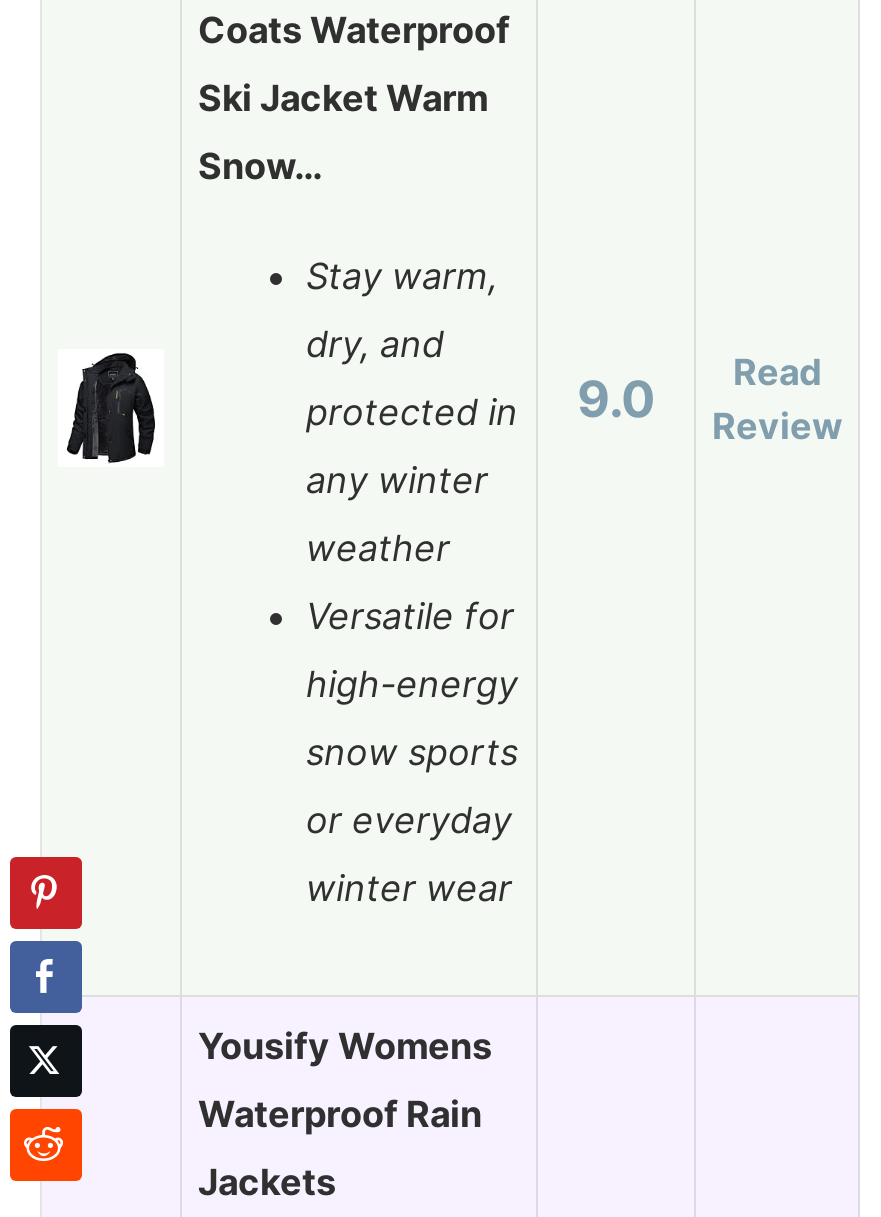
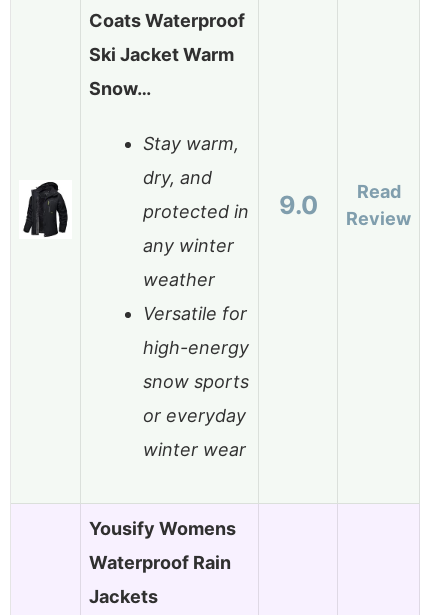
- [image]
